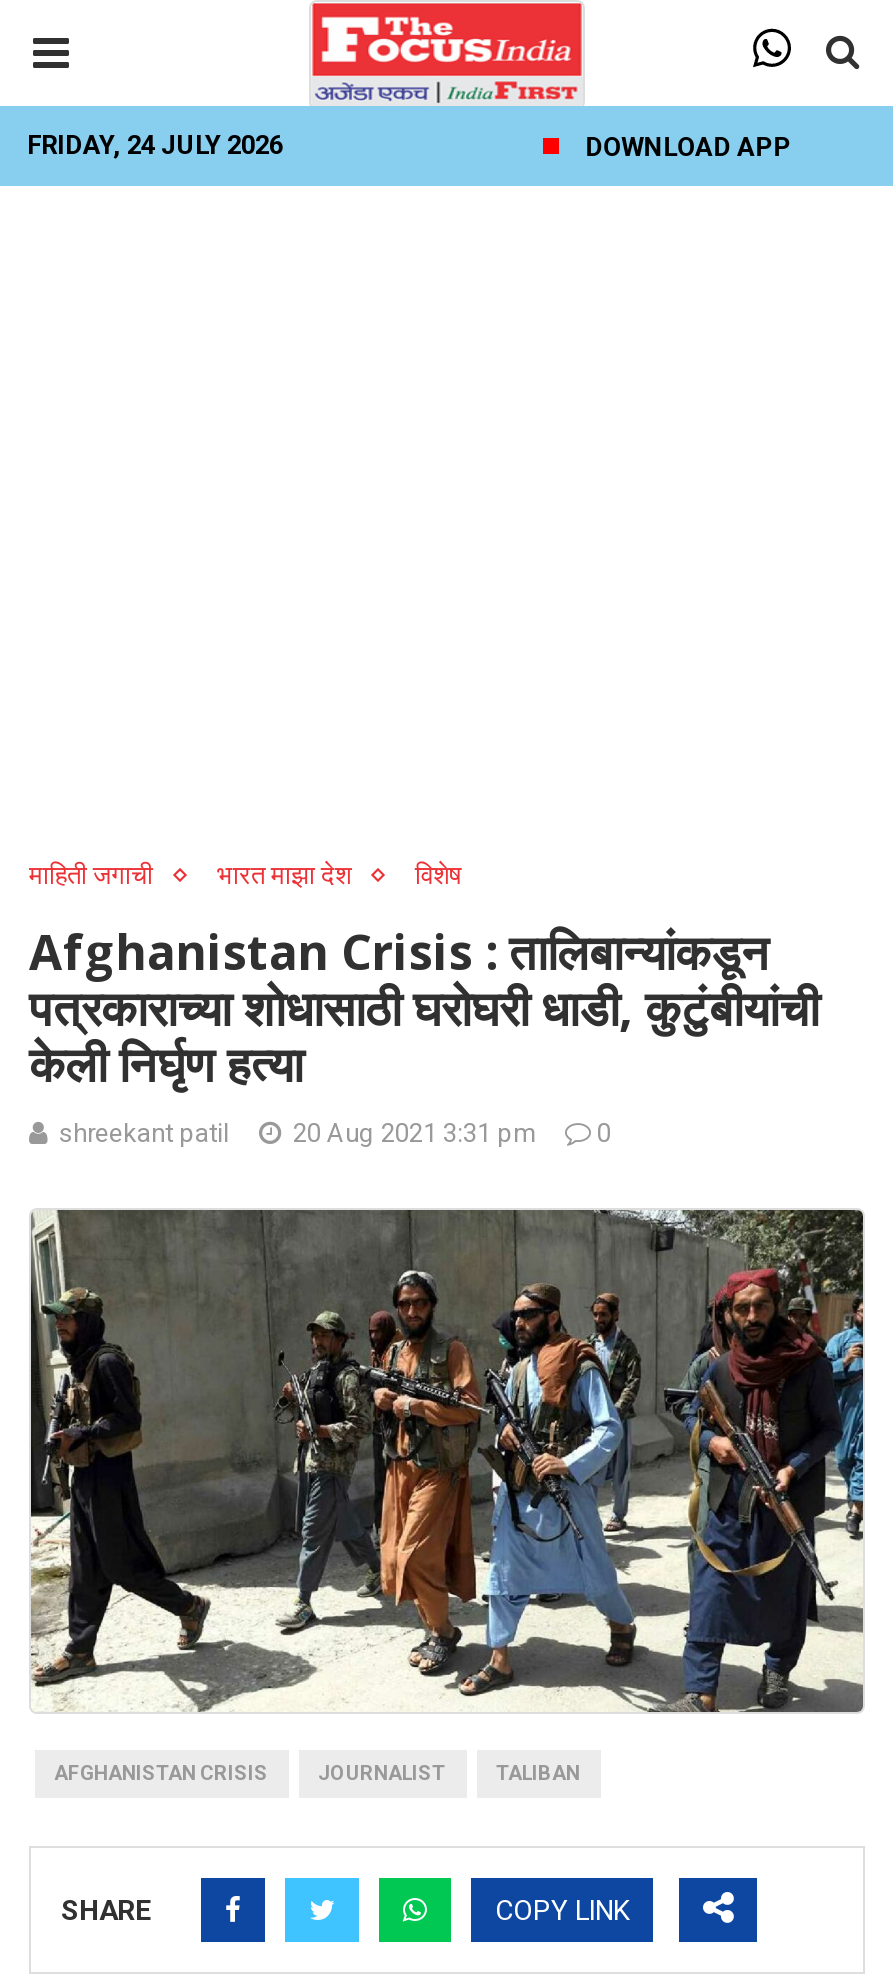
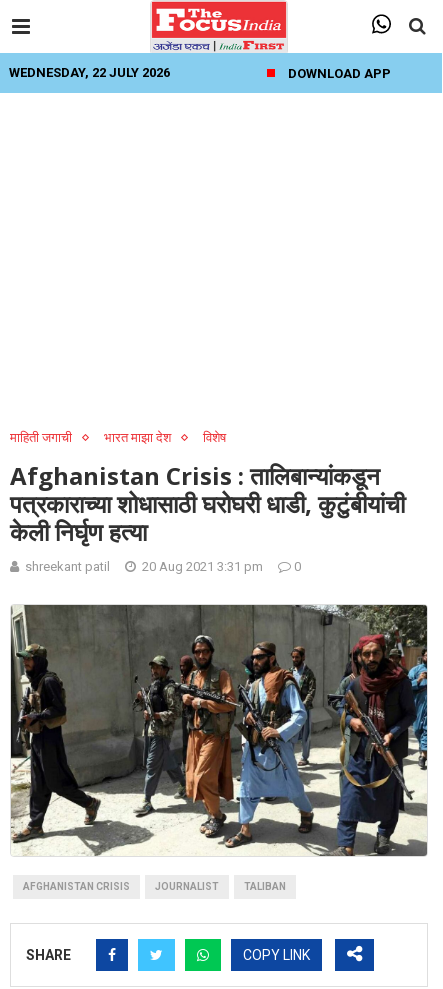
- FRIDAY, 24 JULY 2026
+ WEDNESDAY, 22 JULY 2026
